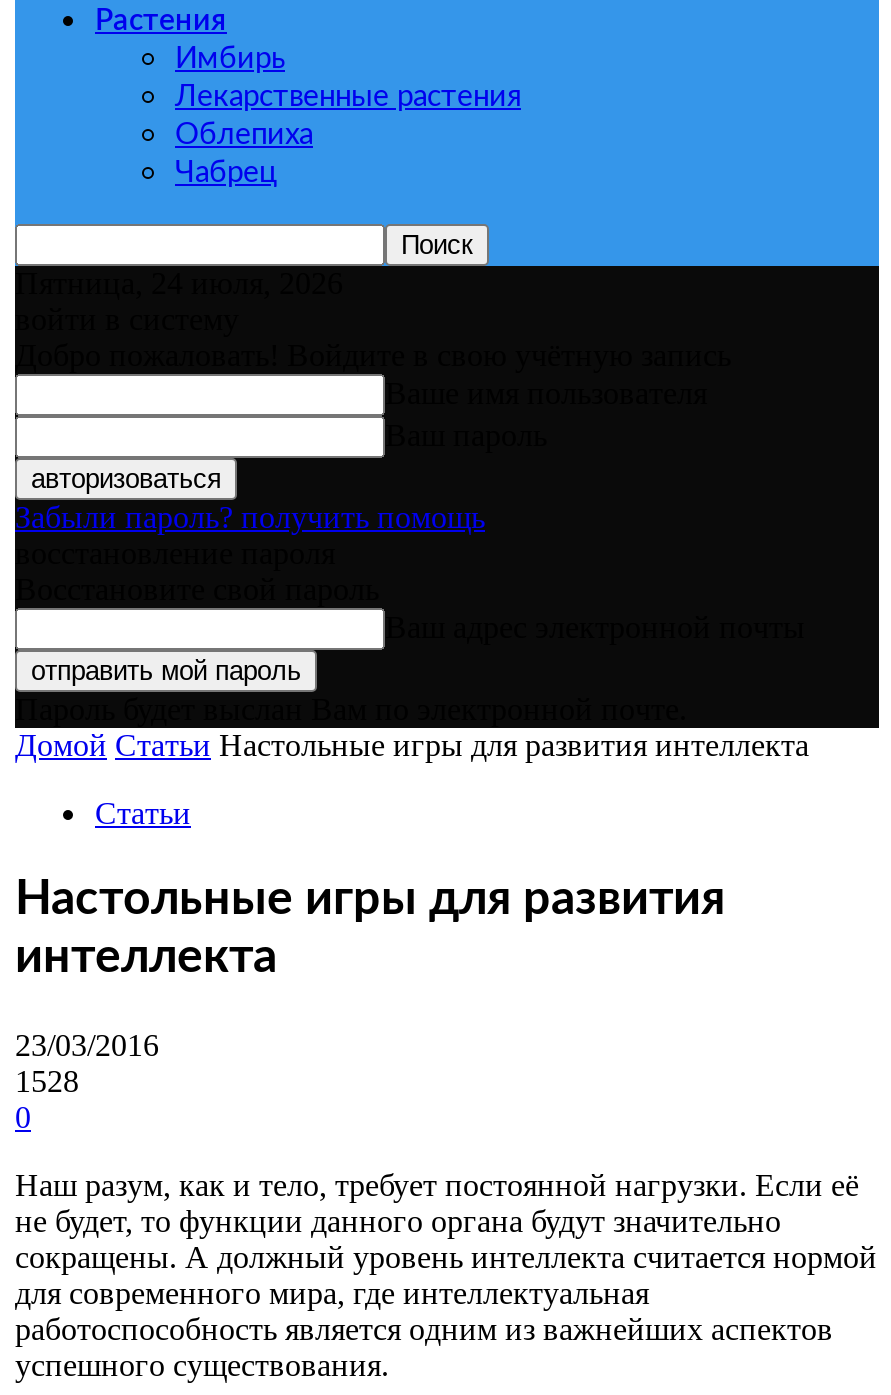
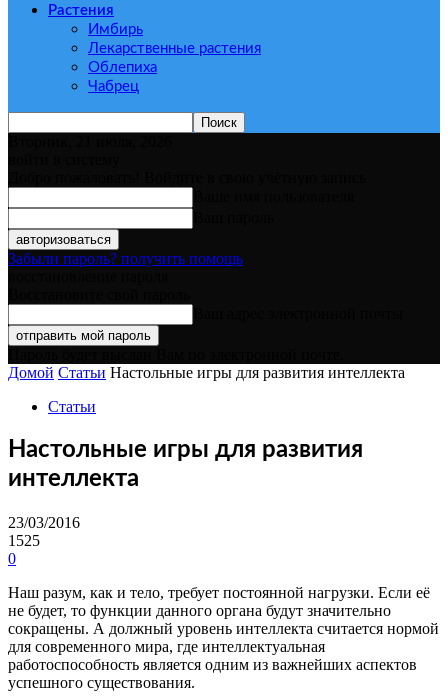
- Пятница, 24 июля, 2026
+ Вторник, 21 июля, 2026

- 1528
+ 1525
